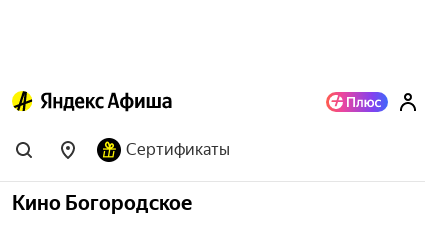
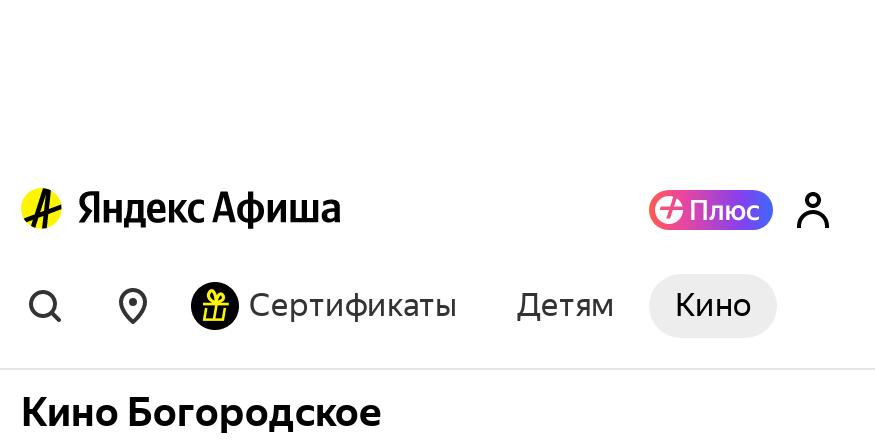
+ Детям
+ Кино
